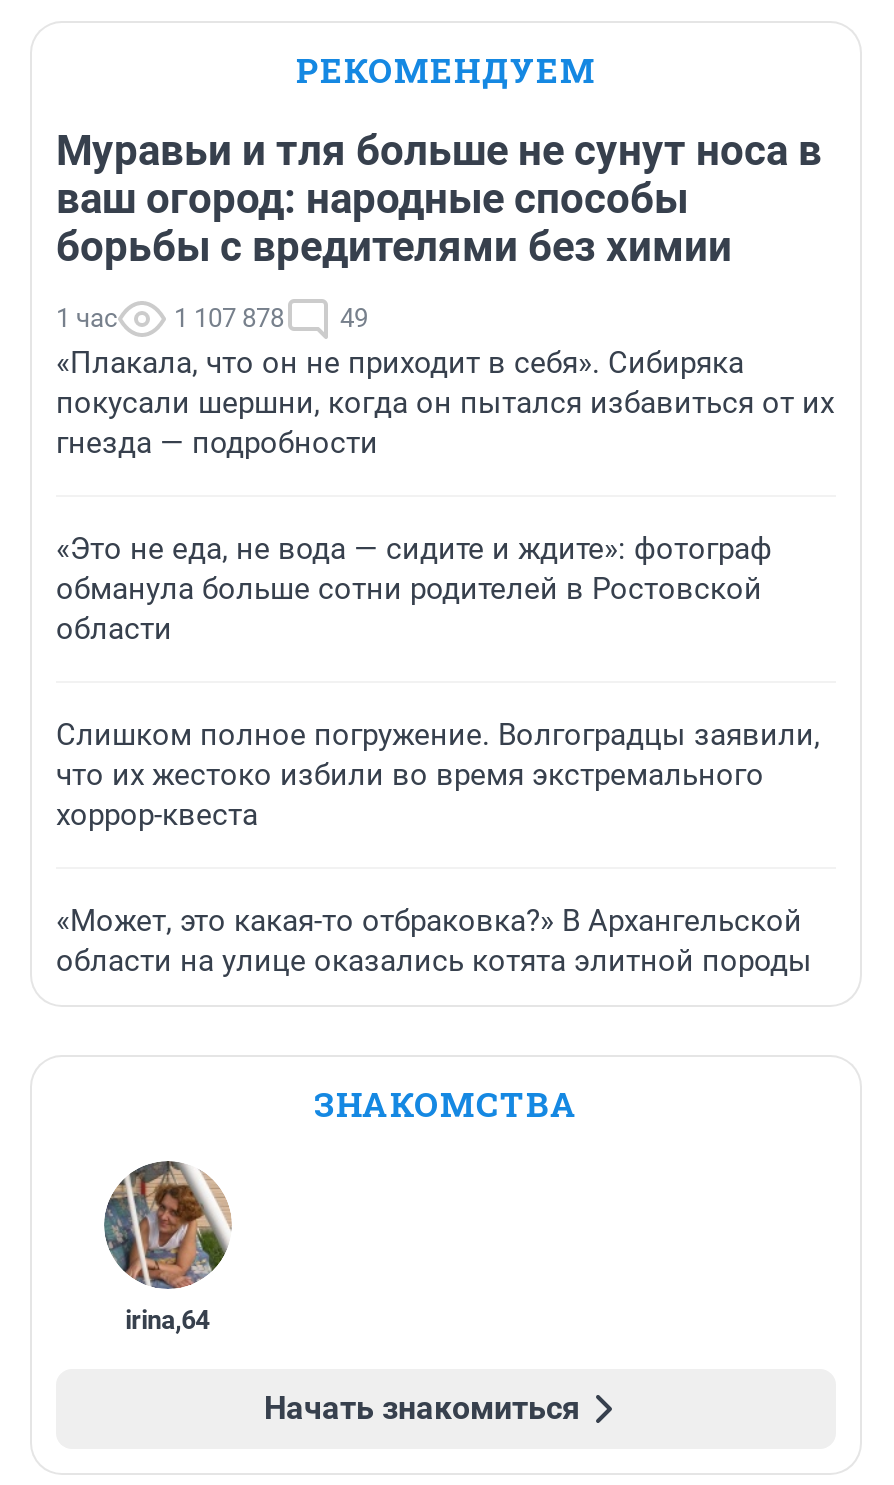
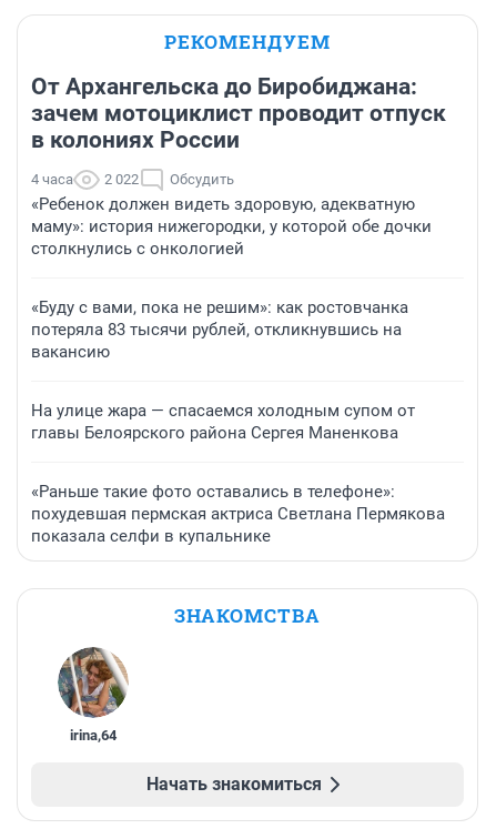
- Муравьи и тля больше не сунут носа в
- ваш огород: народные способы
- борьбы с вредителями без химии
+ От Архангельска до Биробиджана:
+ зачем мотоциклист проводит отпуск
+ в колониях России

- 1 час
- 1 107 878
- 49
- «Плакала, что он не приходит в себя». Сибиряка
- покусали шершни, когда он пытался избавиться от их
- гнезда — подробности
+ 4 часа
+ 2 022
+ Обсудить
+ «Ребенок должен видеть здоровую, адекватную
+ маму»: история нижегородки, у которой обе дочки
+ столкнулись с онкологией

- «Это не еда, не вода — сидите и ждите»: фотограф
- обманула больше сотни родителей в Ростовской
- области
+ «Буду с вами, пока не решим»: как ростовчанка
+ потеряла 83 тысячи рублей, откликнувшись на
+ вакансию

- Слишком полное погружение. Волгоградцы заявили,
- что их жестоко избили во время экстремального
- хоррор-квеста
+ На улице жара — спасаемся холодным супом от
+ главы Белоярского района Сергея Маненкова

- «Может, это какая-то отбраковка?» В Архангельской
- области на улице оказались котята элитной породы
+ «Раньше такие фото оставались в телефоне»:
+ похудевшая пермская актриса Светлана Пермякова
+ показала селфи в купальнике
